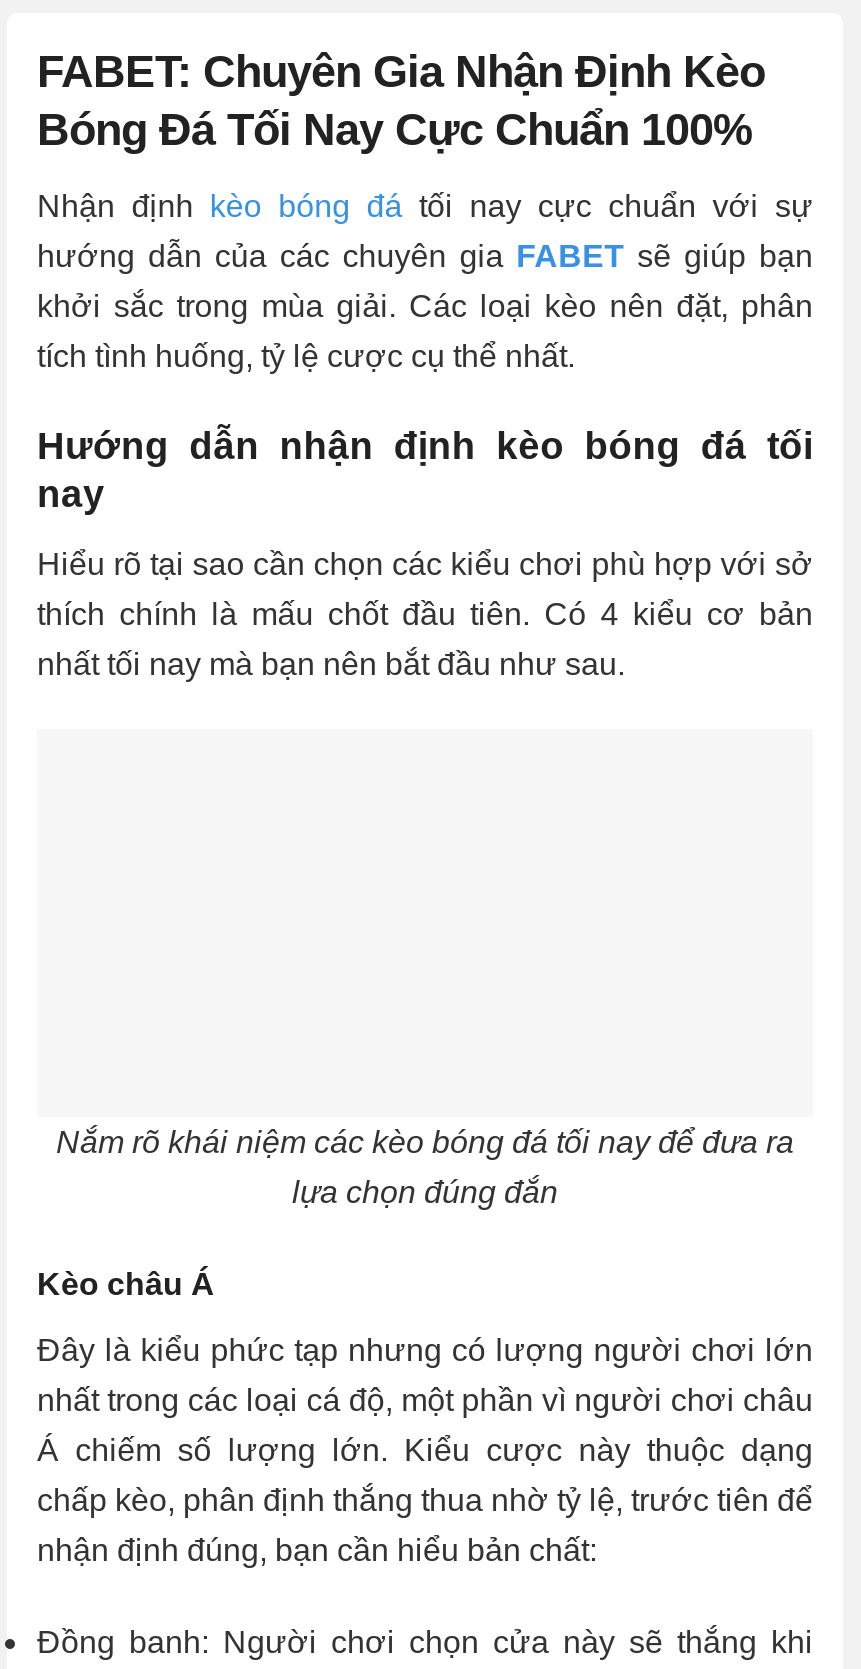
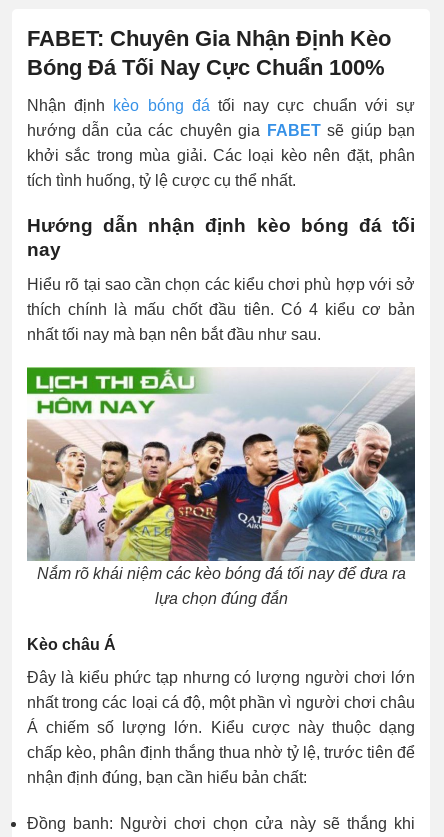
+ [image]
